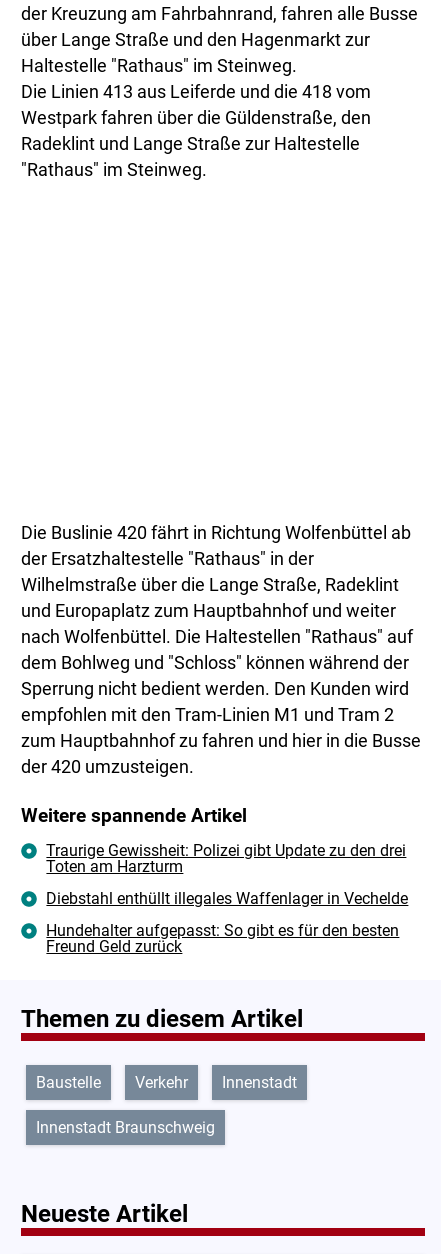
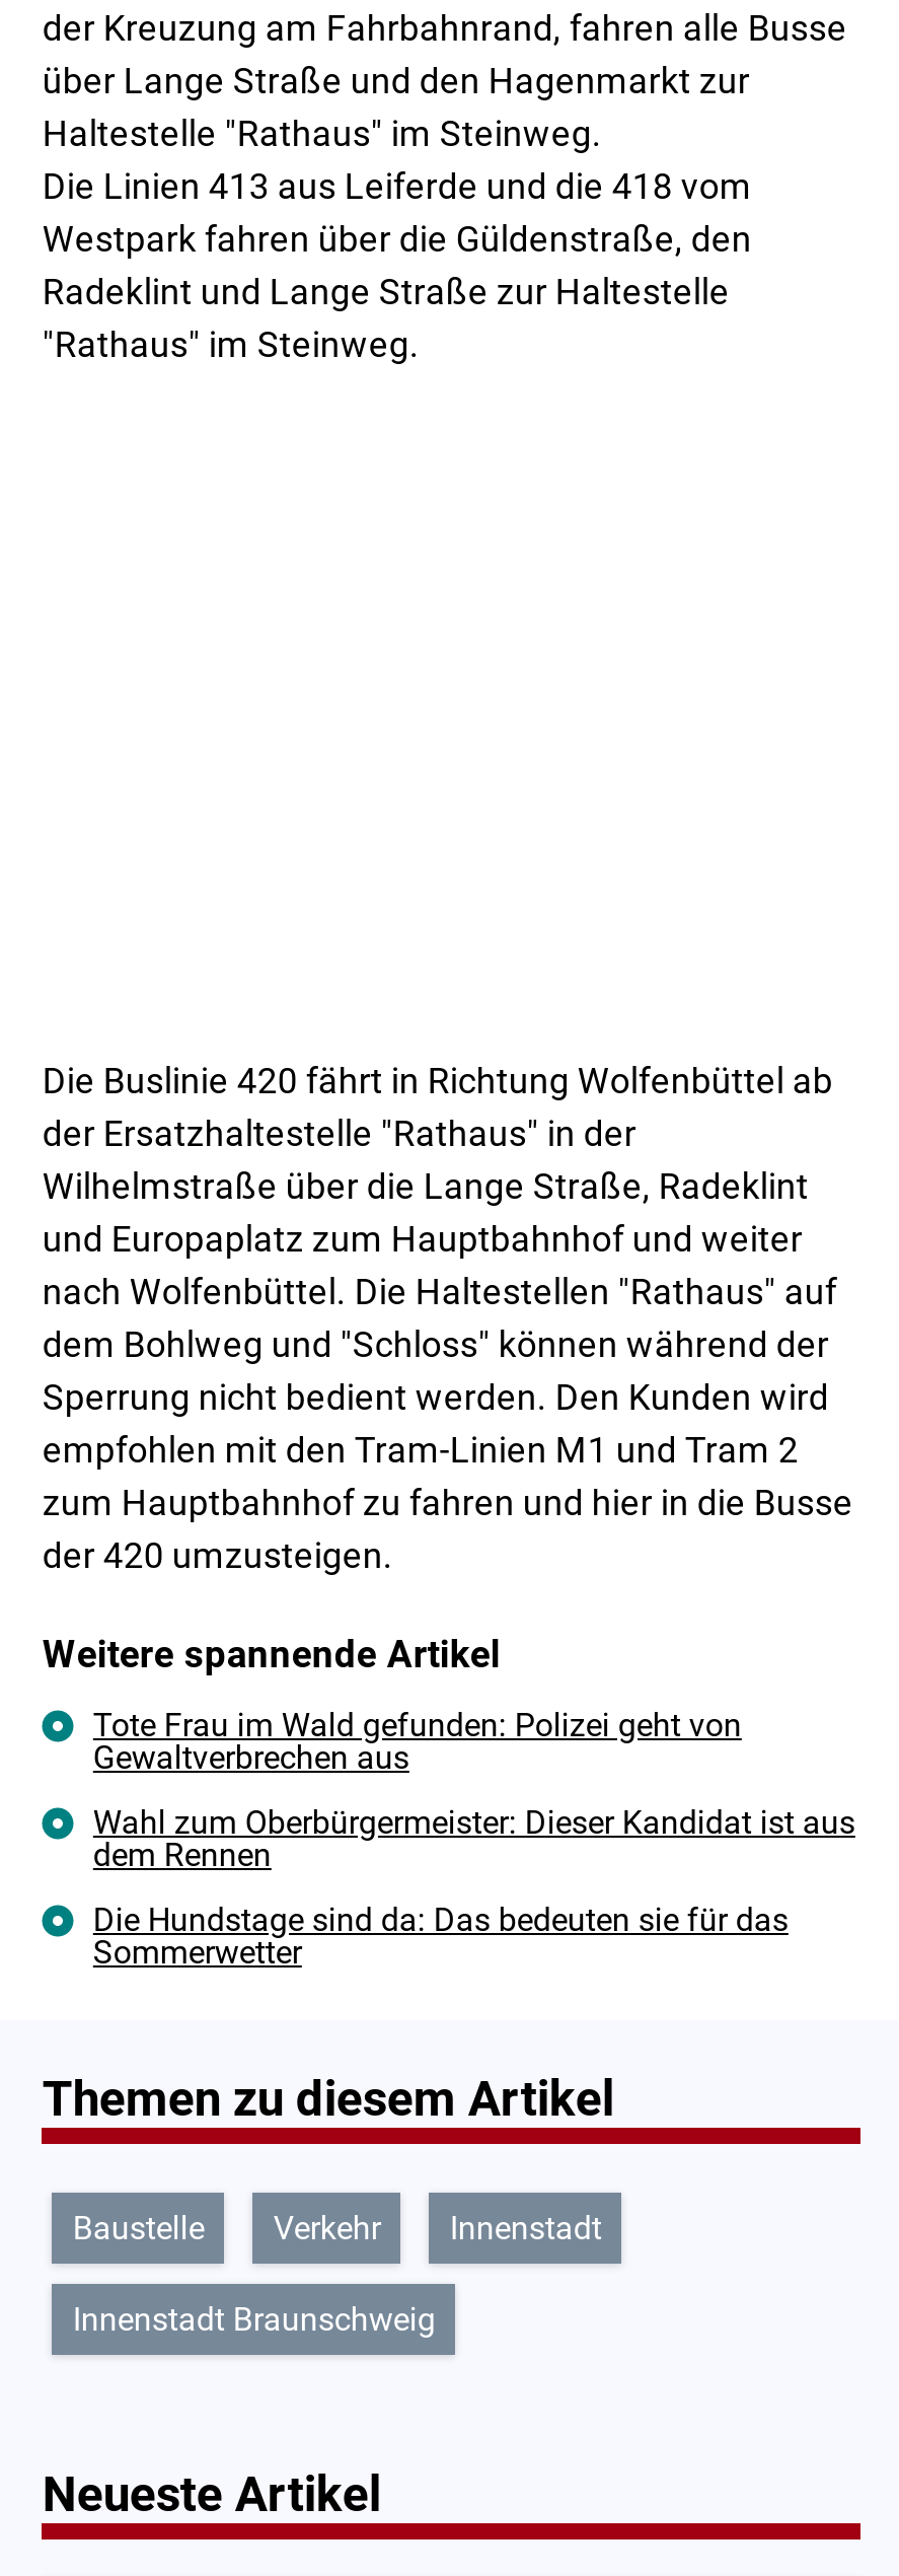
- Traurige Gewissheit: Polizei gibt Update zu den drei
- Toten am Harzturm
+ Tote Frau im Wald gefunden: Polizei geht von
+ Gewaltverbrechen aus

- Diebstahl enthüllt illegales Waffenlager in Vechelde
+ Wahl zum Oberbürgermeister: Dieser Kandidat ist aus
+ dem Rennen

- Hundehalter aufgepasst: So gibt es für den besten
- Freund Geld zurück
+ Die Hundstage sind da: Das bedeuten sie für das
+ Sommerwetter
